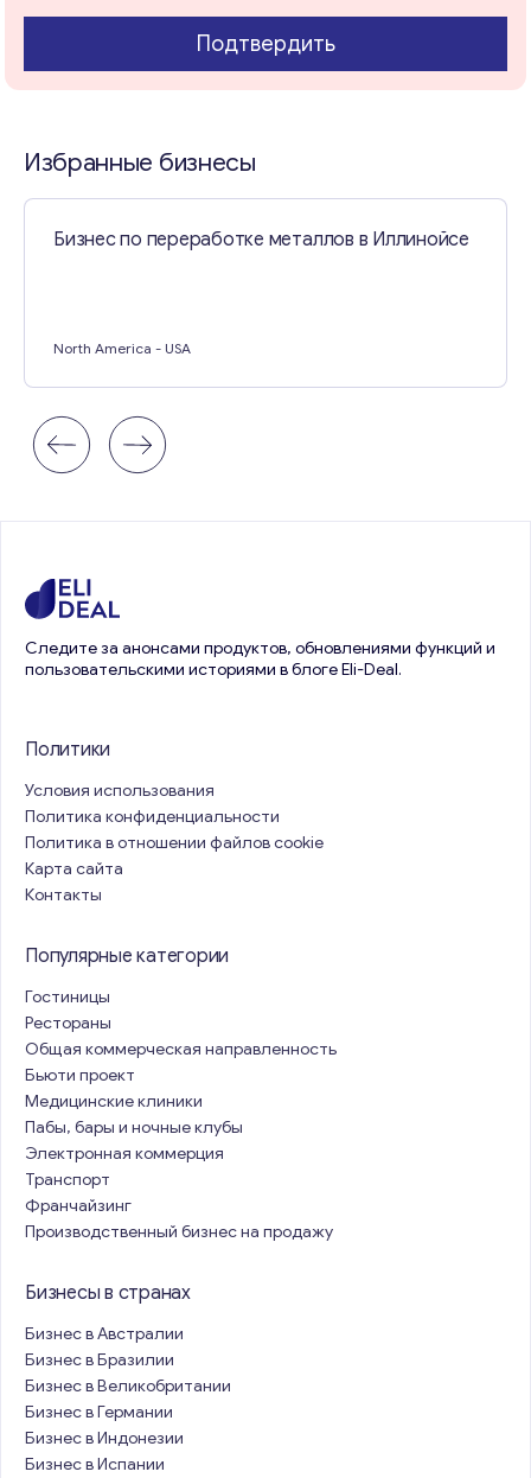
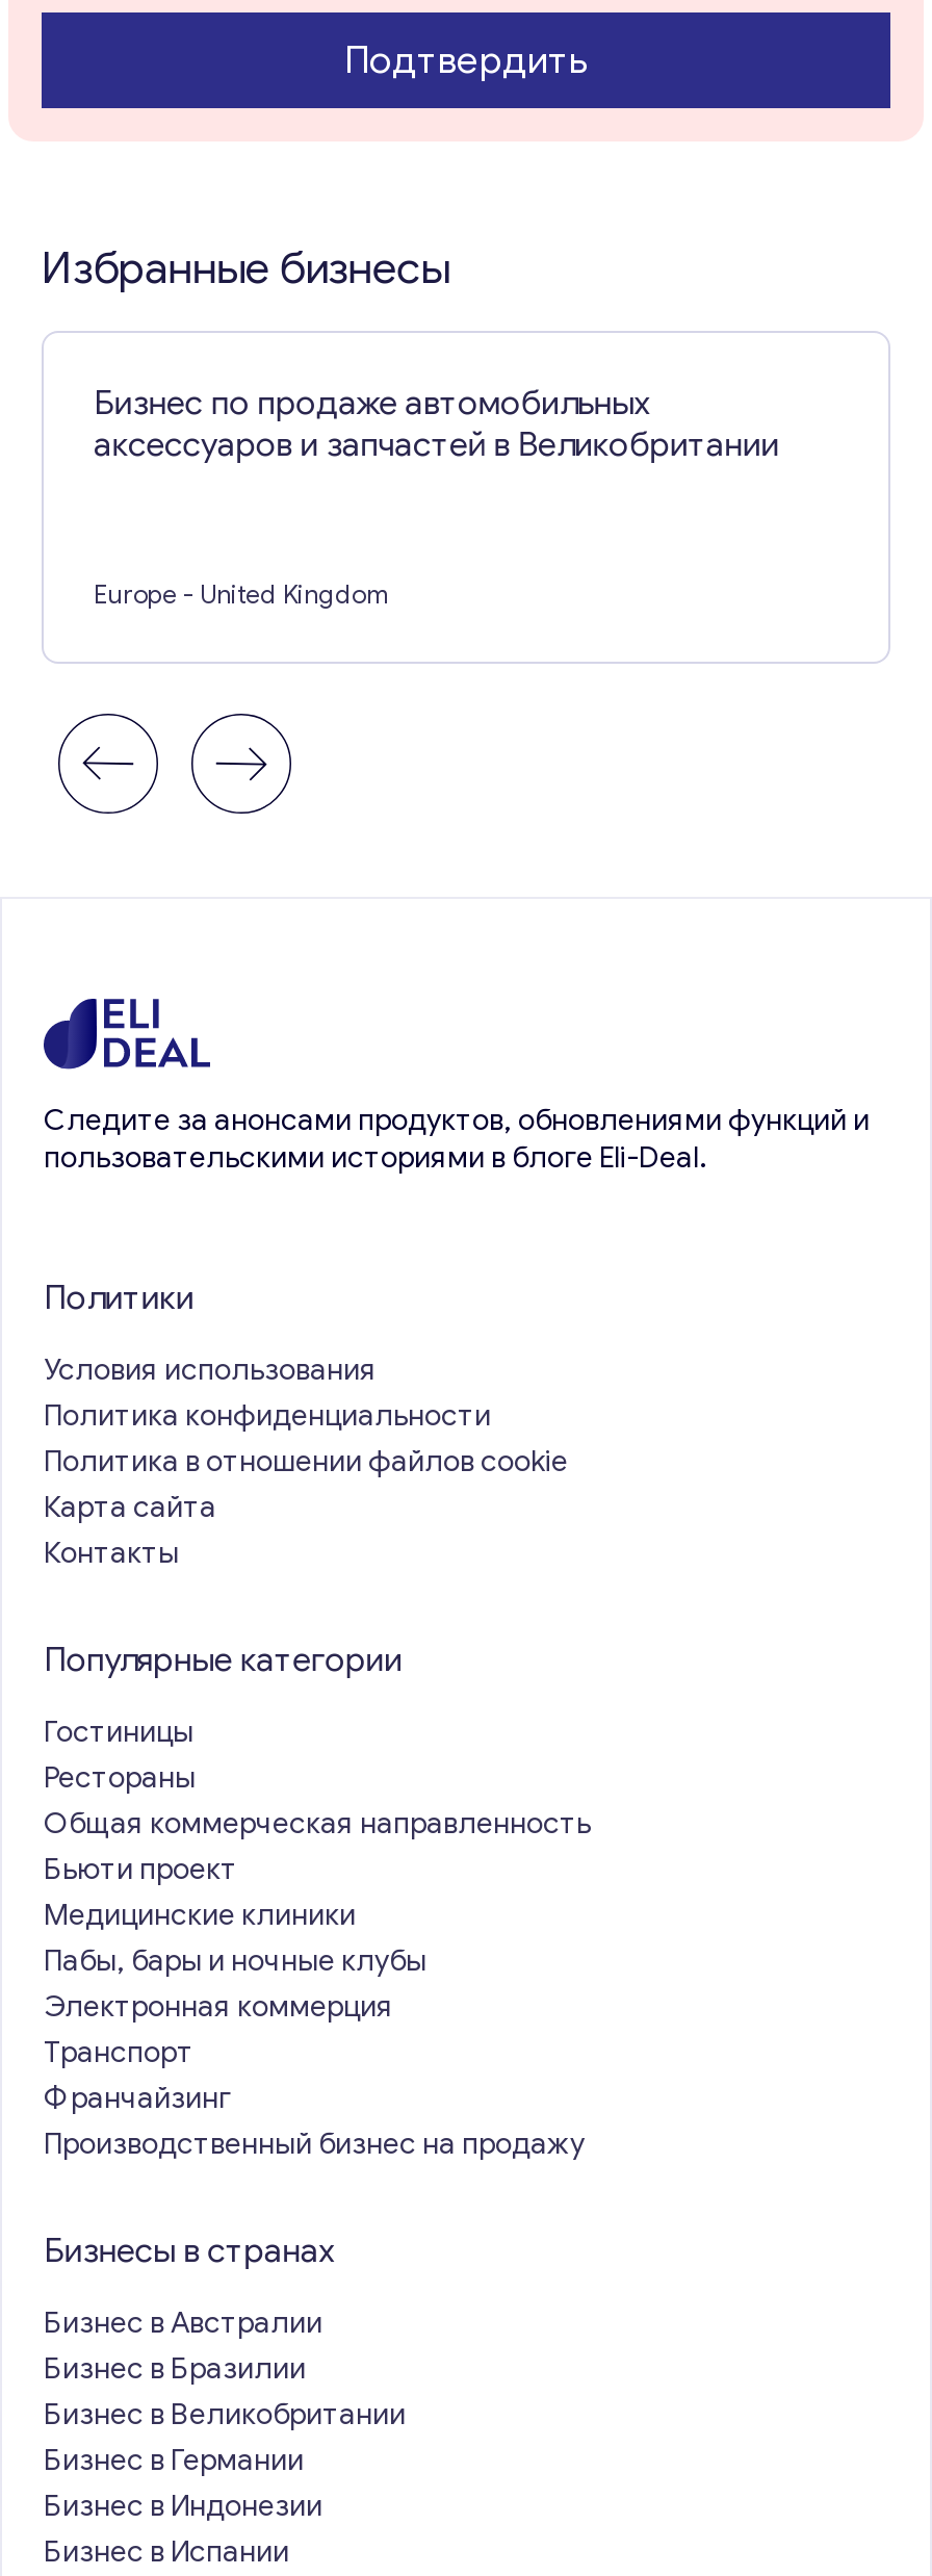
- Бизнес по переработке металлов в Иллинойсе
+ Бизнес по продаже автомобильных
+ аксессуаров и запчастей в Великобритании

- North America - USA
+ Europe - United Kingdom
